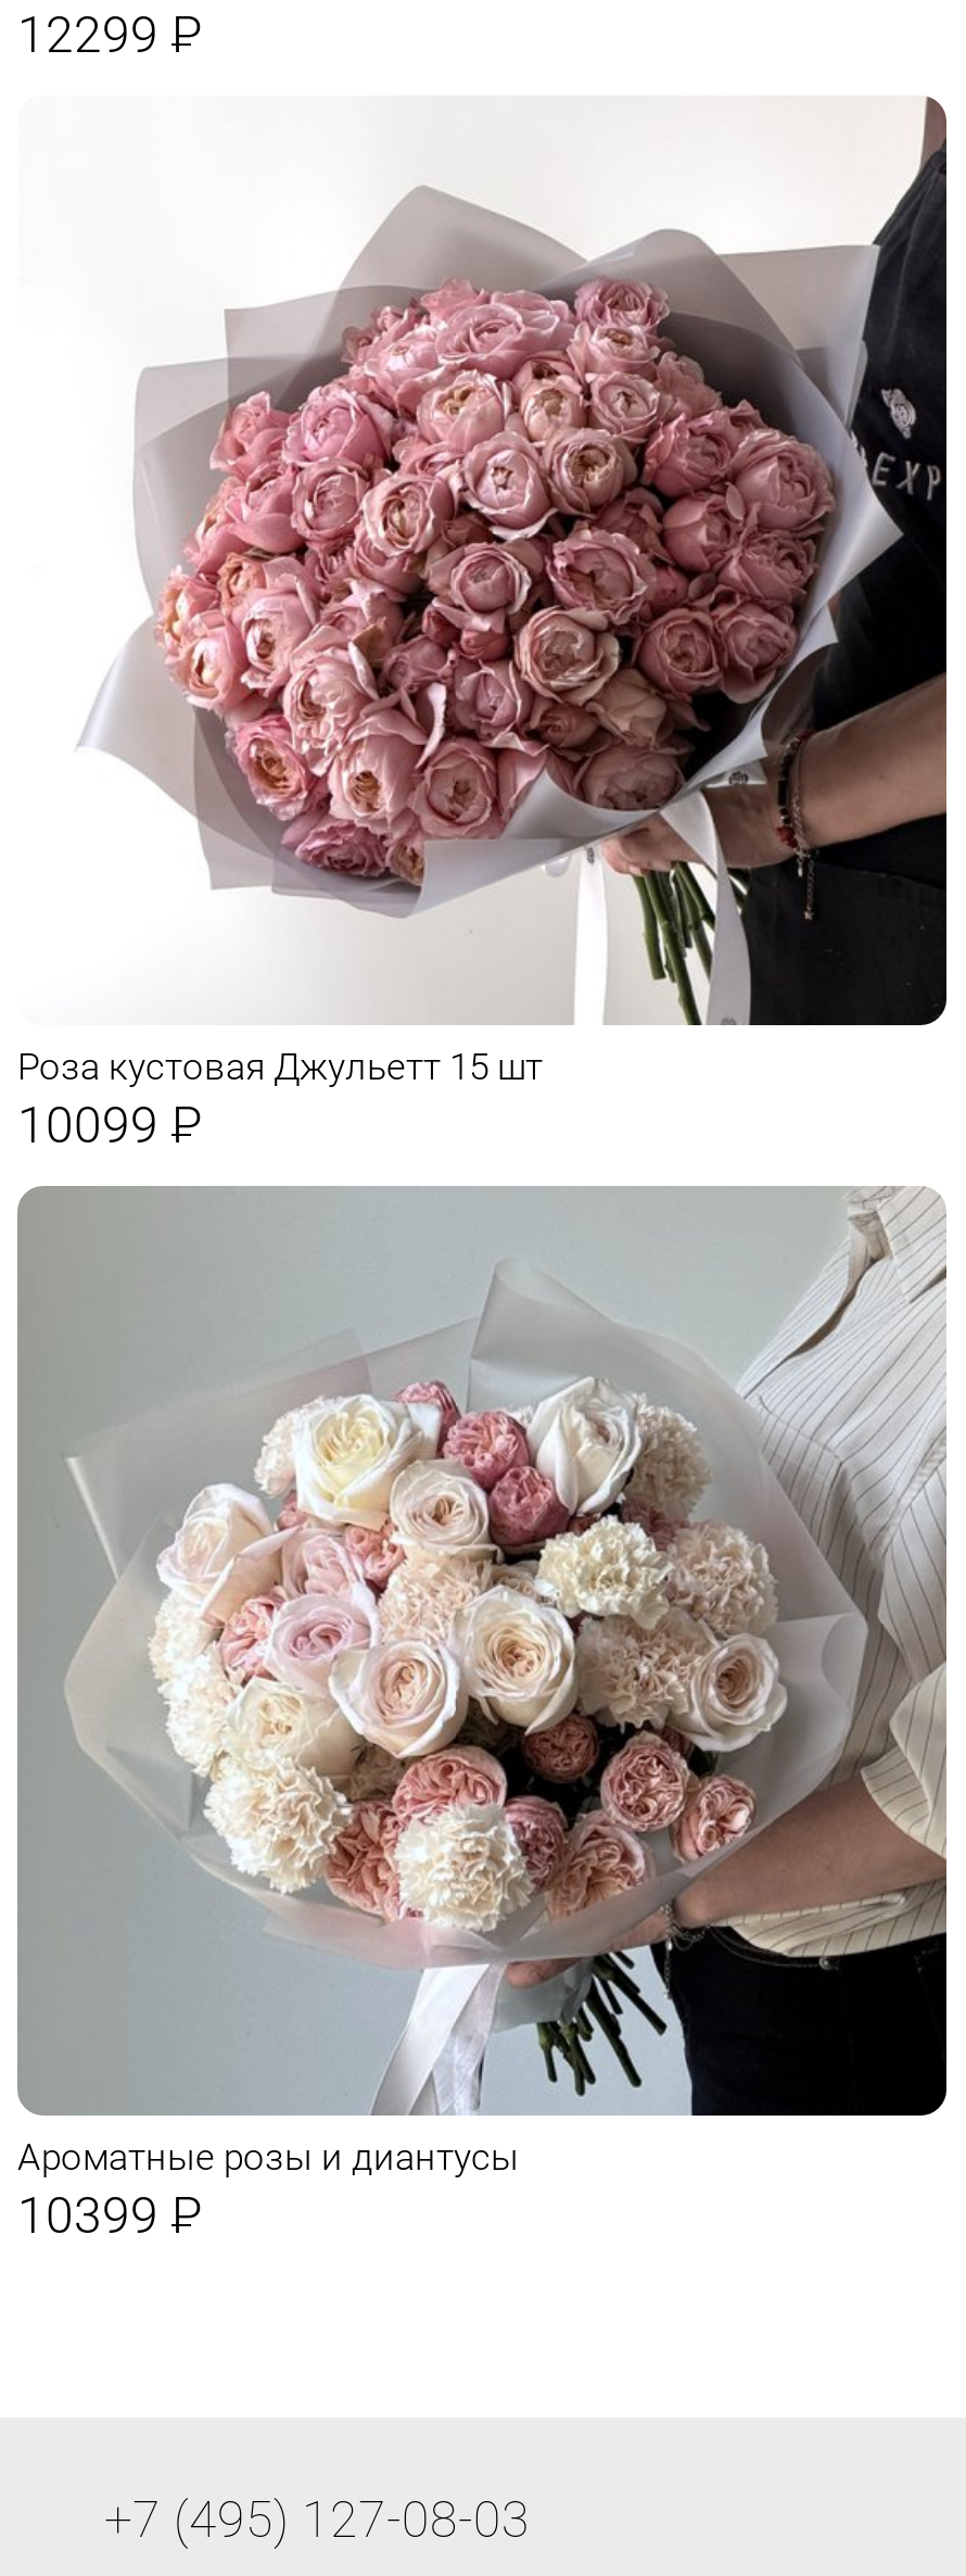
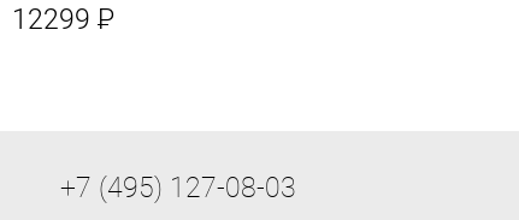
- [image]
- Роза кустовая Джульетт 15 шт
- 10099 Р

- [image]
- Ароматные розы и диантусы
- 10399 Р
